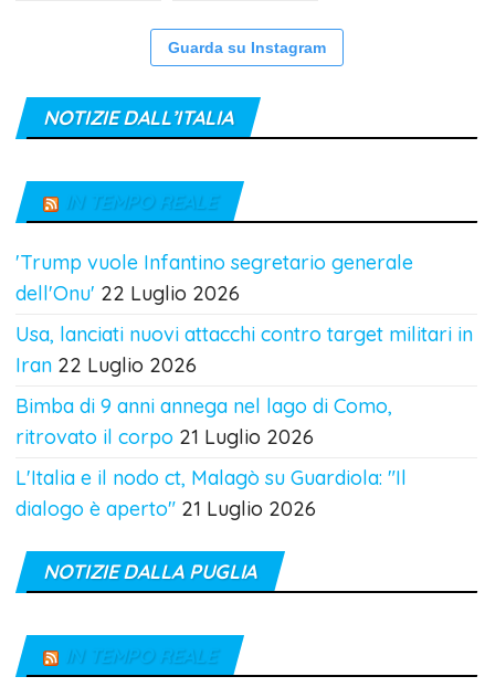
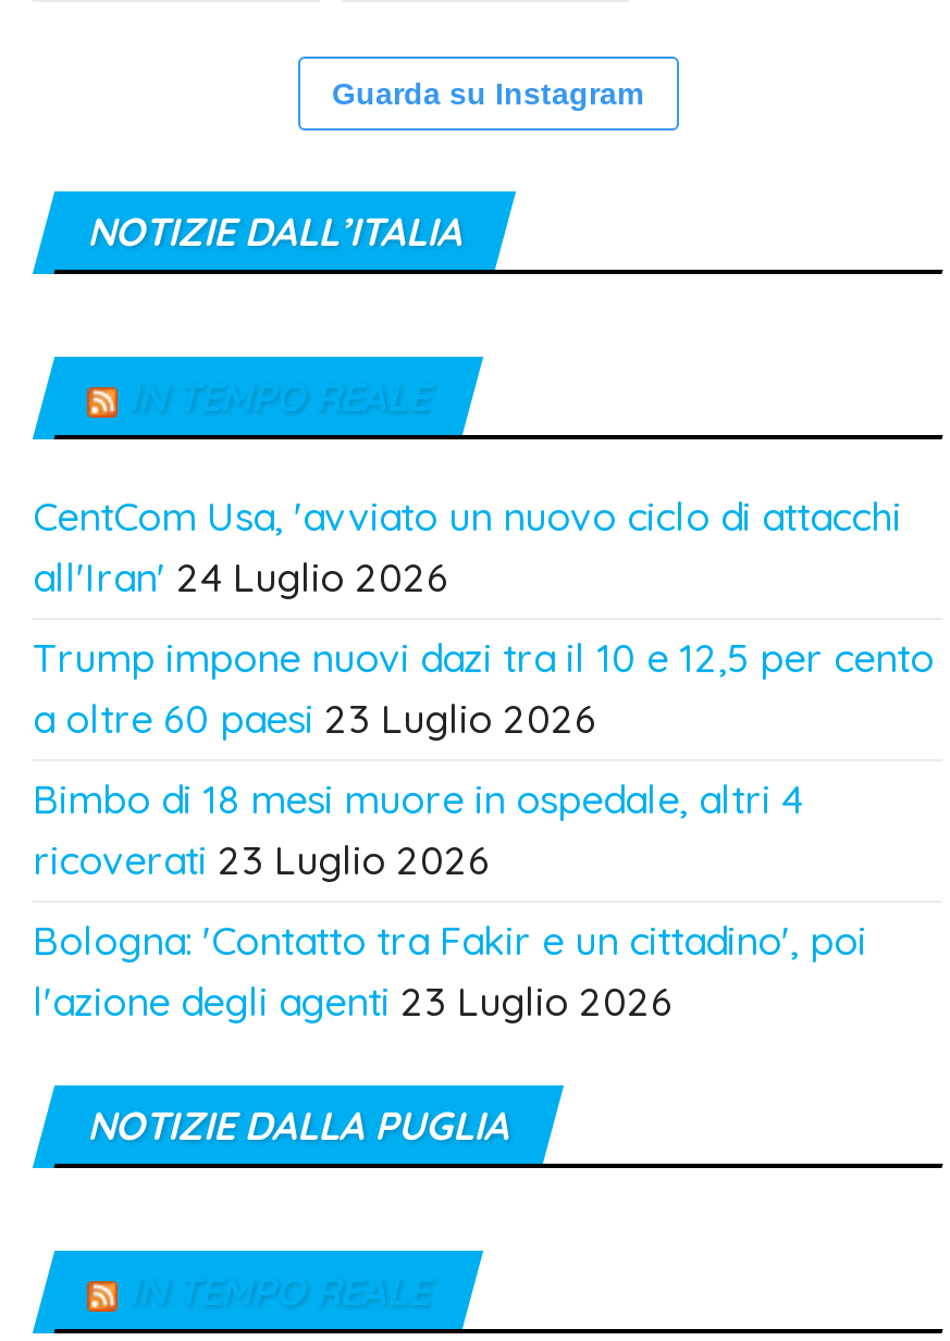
- 'Trump vuole Infantino segretario generale
- dell'Onu' 22 Luglio 2026
+ CentCom Usa, 'avviato un nuovo ciclo di attacchi
+ all'Iran' 24 Luglio 2026

- Usa, lanciati nuovi attacchi contro target militari in
- Iran 22 Luglio 2026
+ Trump impone nuovi dazi tra il 10 e 12,5 per cento
+ a oltre 60 paesi 23 Luglio 2026

- Bimba di 9 anni annega nel lago di Como,
- ritrovato il corpo 21 Luglio 2026
+ Bimbo di 18 mesi muore in ospedale, altri 4
+ ricoverati 23 Luglio 2026

- L'Italia e il nodo ct, Malagò su Guardiola: "Il
- dialogo è aperto" 21 Luglio 2026
+ Bologna: 'Contatto tra Fakir e un cittadino', poi
+ l'azione degli agenti 23 Luglio 2026
